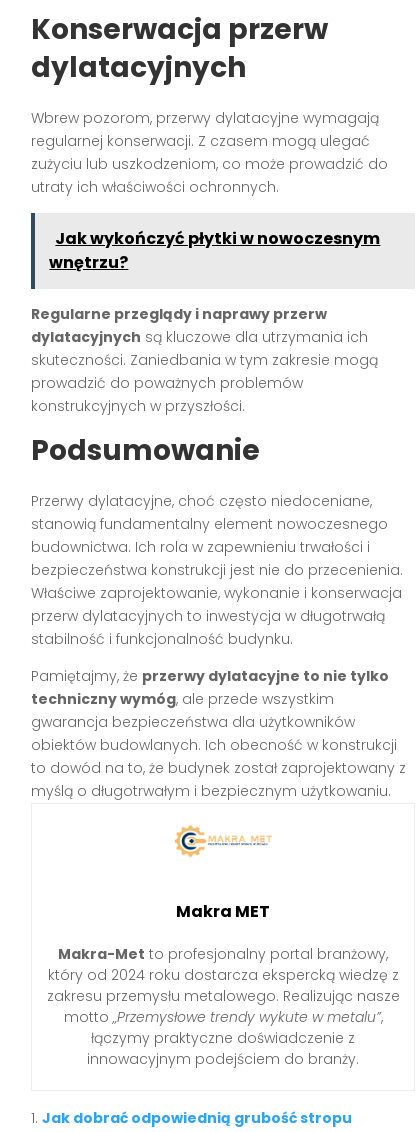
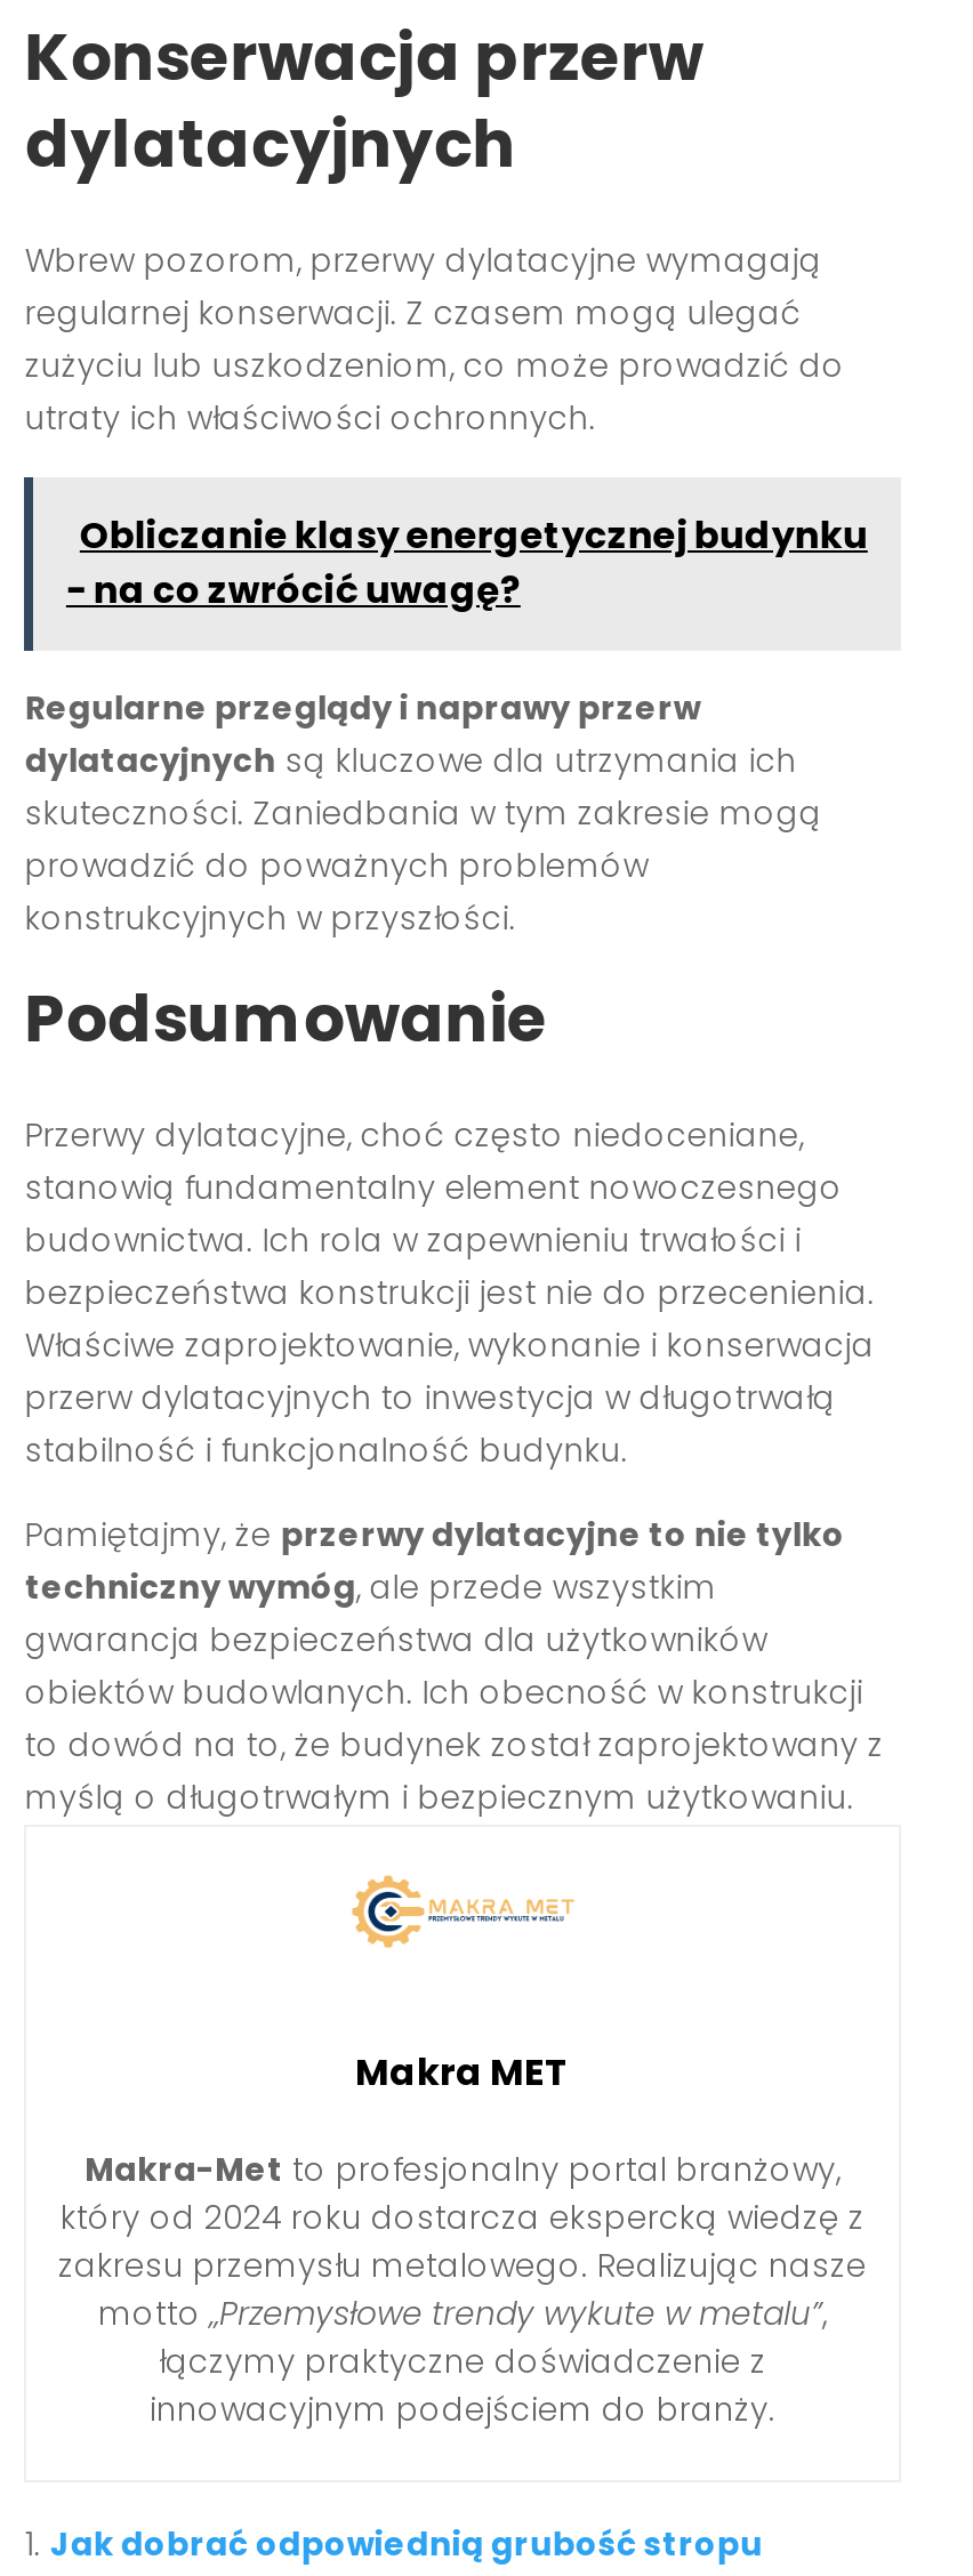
- Jak wykończyć płytki w nowoczesnym
- wnętrzu?
+ Obliczanie klasy energetycznej budynku
+ - na co zwrócić uwagę?
